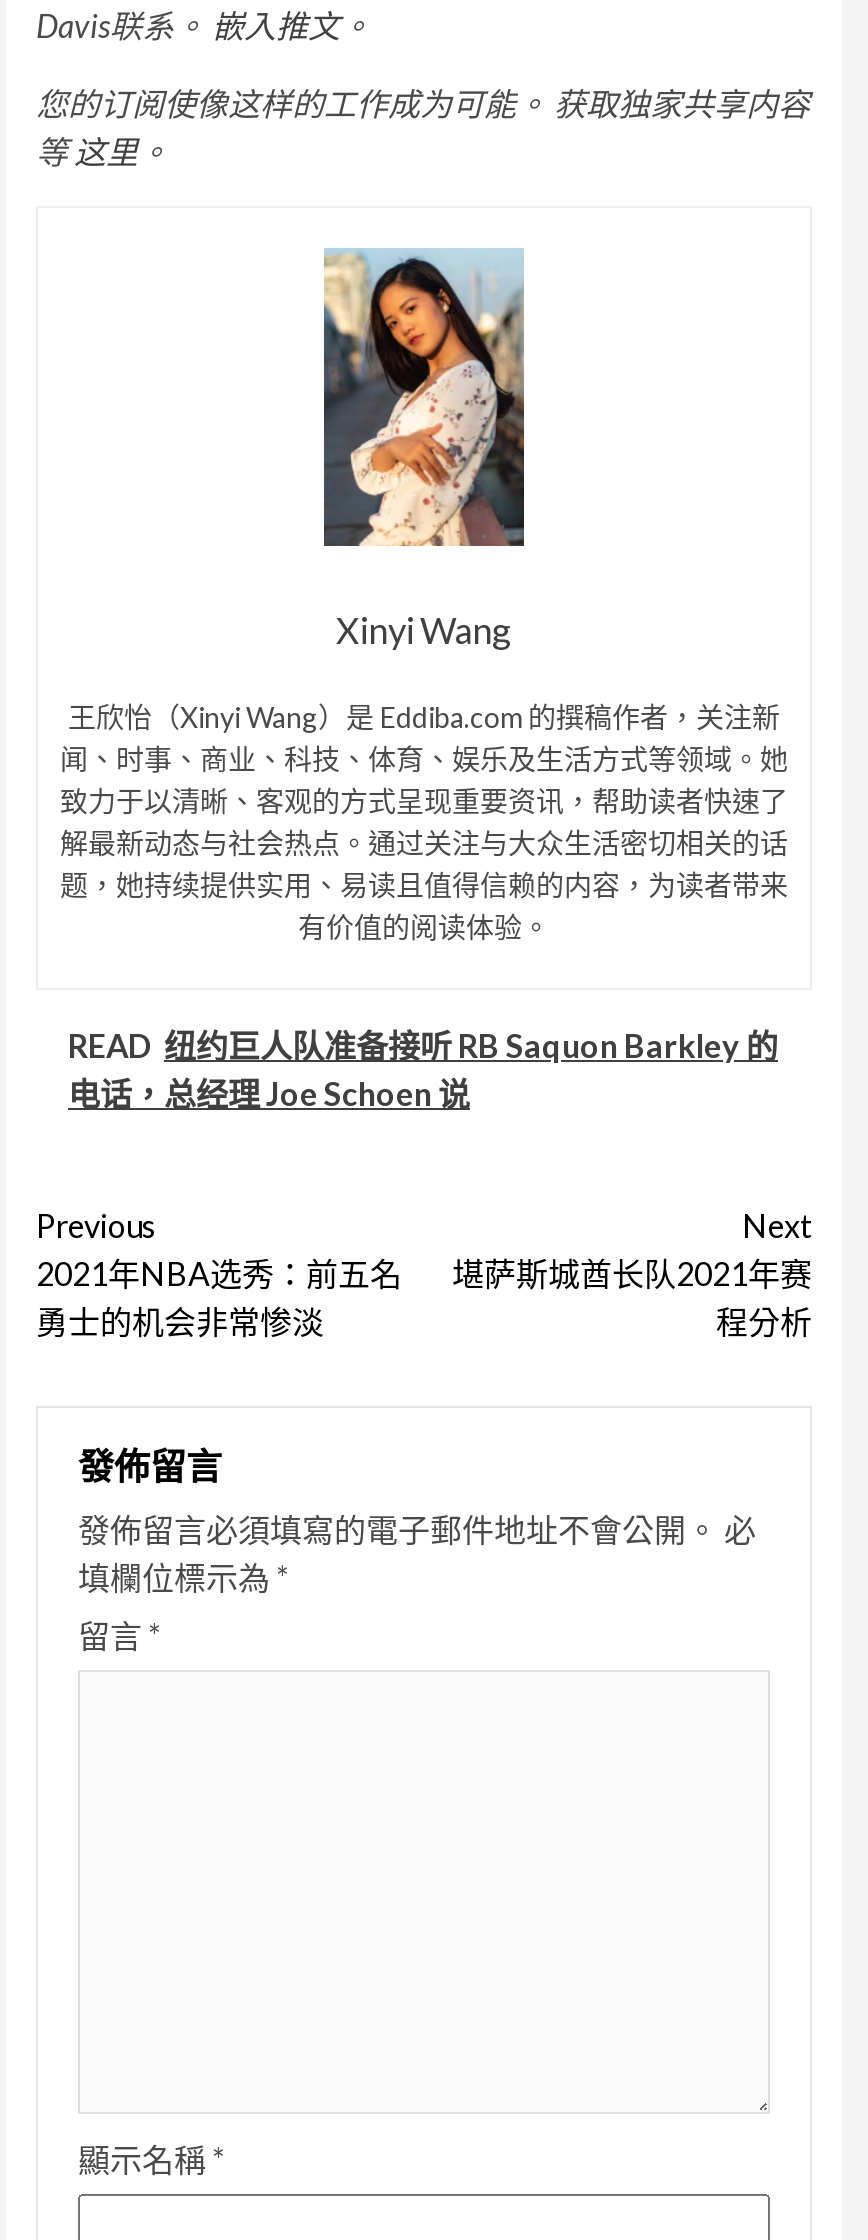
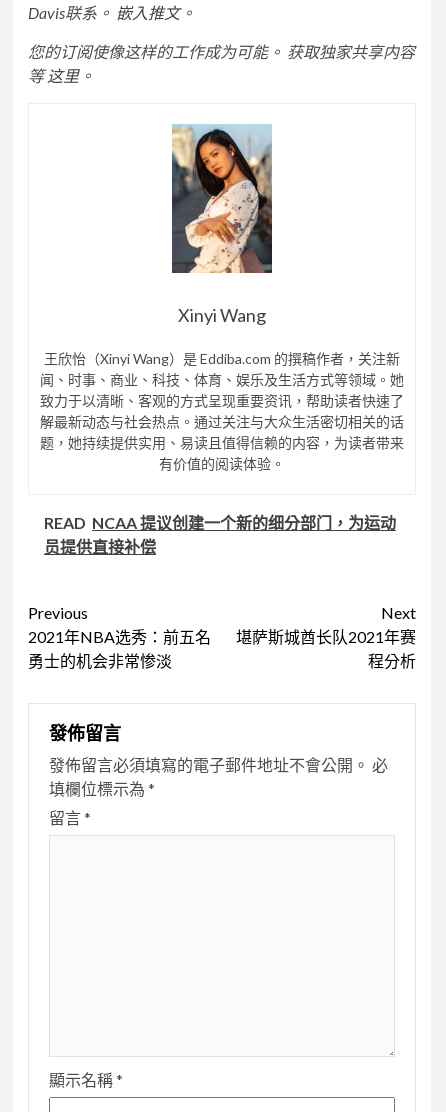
- READ 纽约巨人队准备接听 RB Saquon Barkley 的
- 电话，总经理 Joe Schoen 说
+ READ NCAA 提议创建一个新的细分部门，为运动
+ 员提供直接补偿
